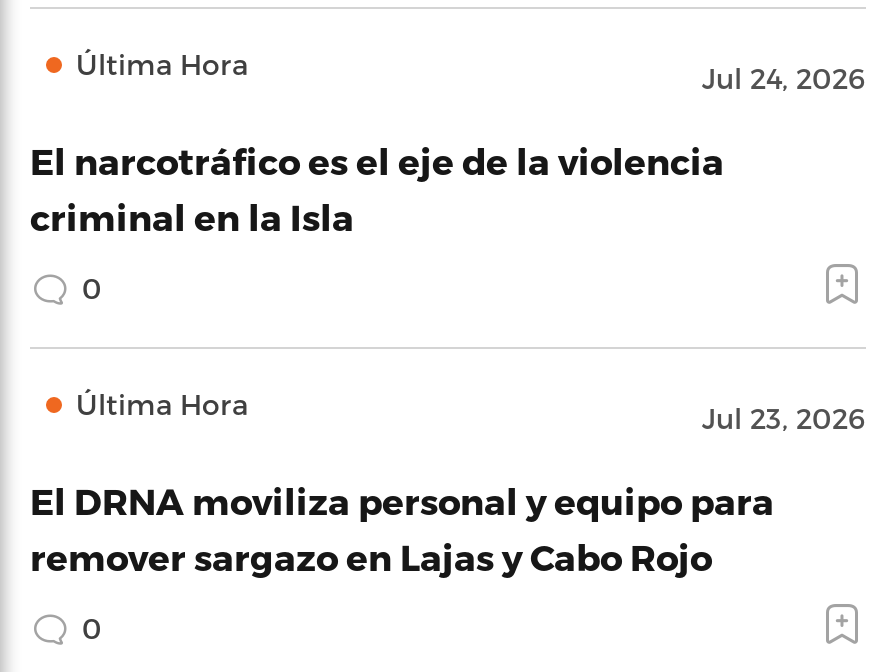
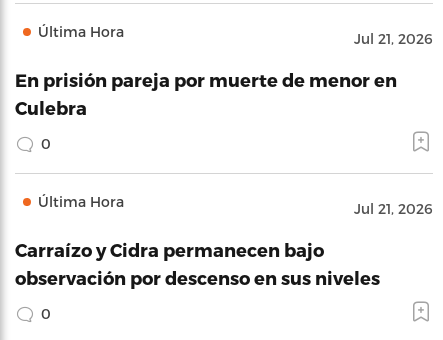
- Jul 24, 2026
+ Jul 21, 2026

- El narcotráfico es el eje de la violencia
- criminal en la Isla
+ En prisión pareja por muerte de menor en
+ Culebra

- Jul 23, 2026
+ Jul 21, 2026

- El DRNA moviliza personal y equipo para
- remover sargazo en Lajas y Cabo Rojo
+ Carraízo y Cidra permanecen bajo
+ observación por descenso en sus niveles
